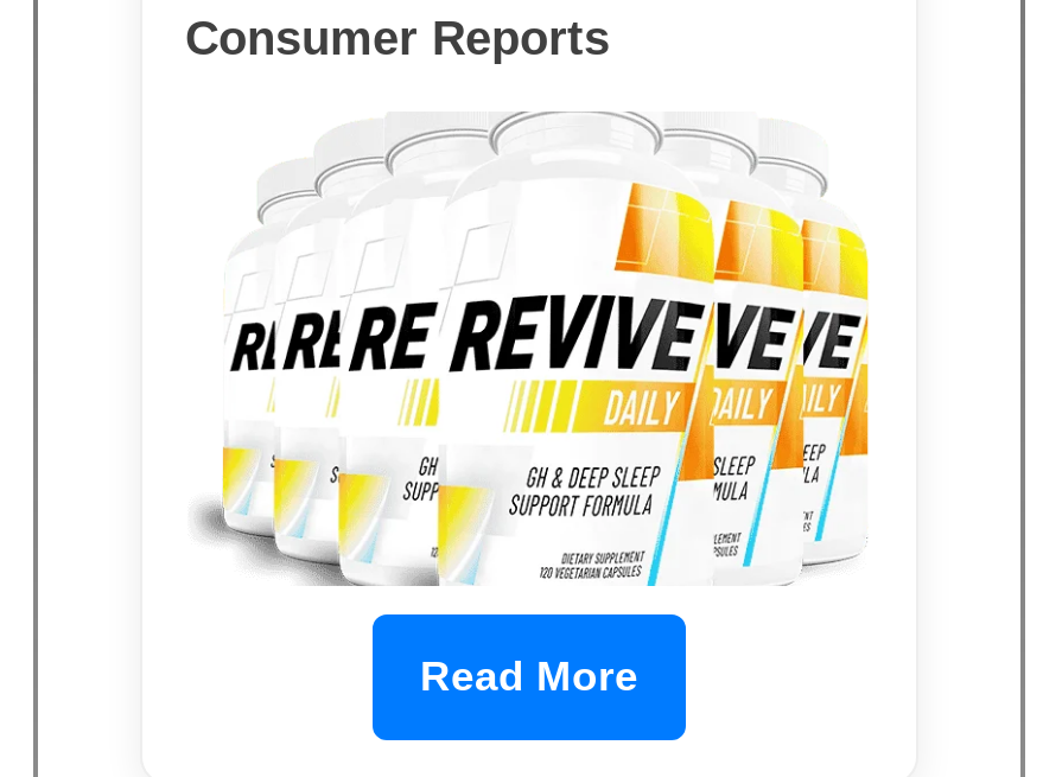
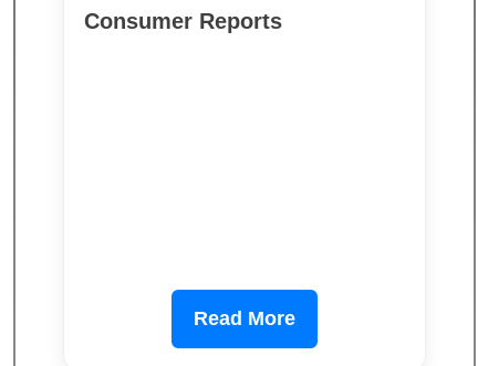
- [image]
